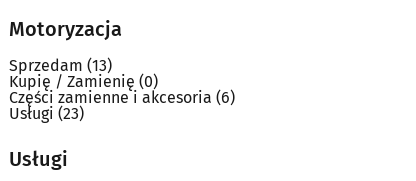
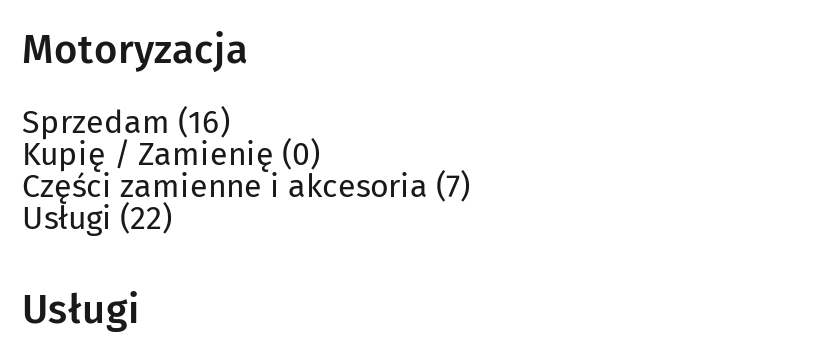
- Sprzedam (13)
+ Sprzedam (16)

- Części zamienne i akcesoria (6)
+ Części zamienne i akcesoria (7)

- Usługi (23)
+ Usługi (22)
